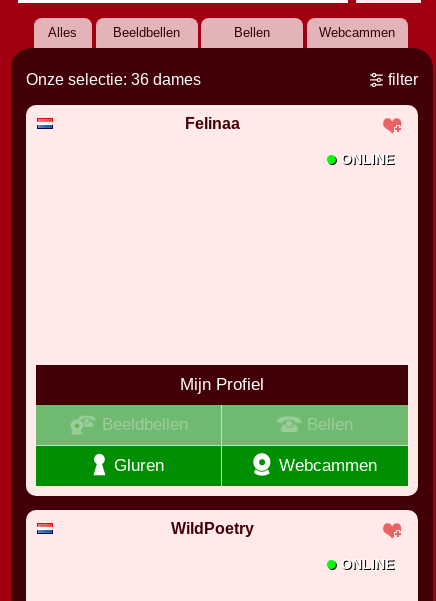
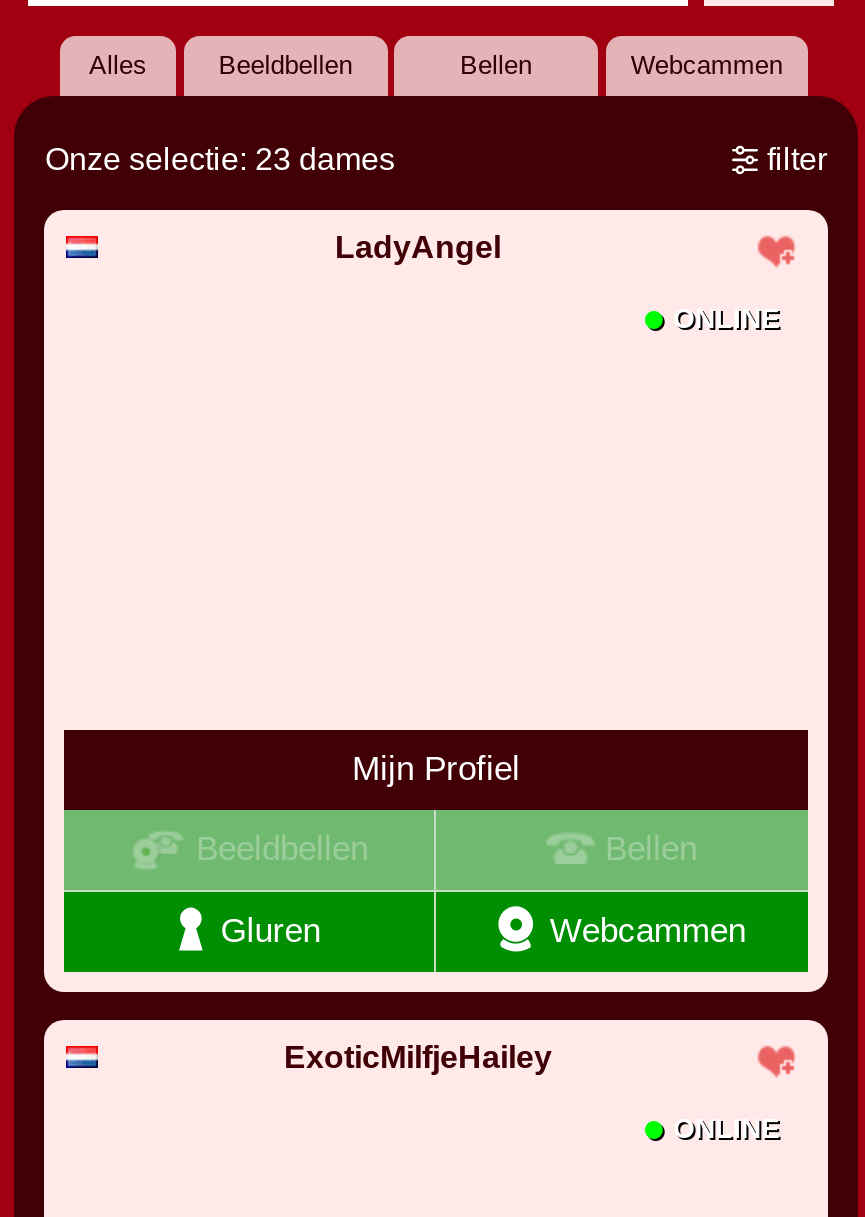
- Onze selectie: 36 dames
+ Onze selectie: 23 dames

- Felinaa
+ LadyAngel

- WildPoetry
+ ExoticMilfjeHailey
